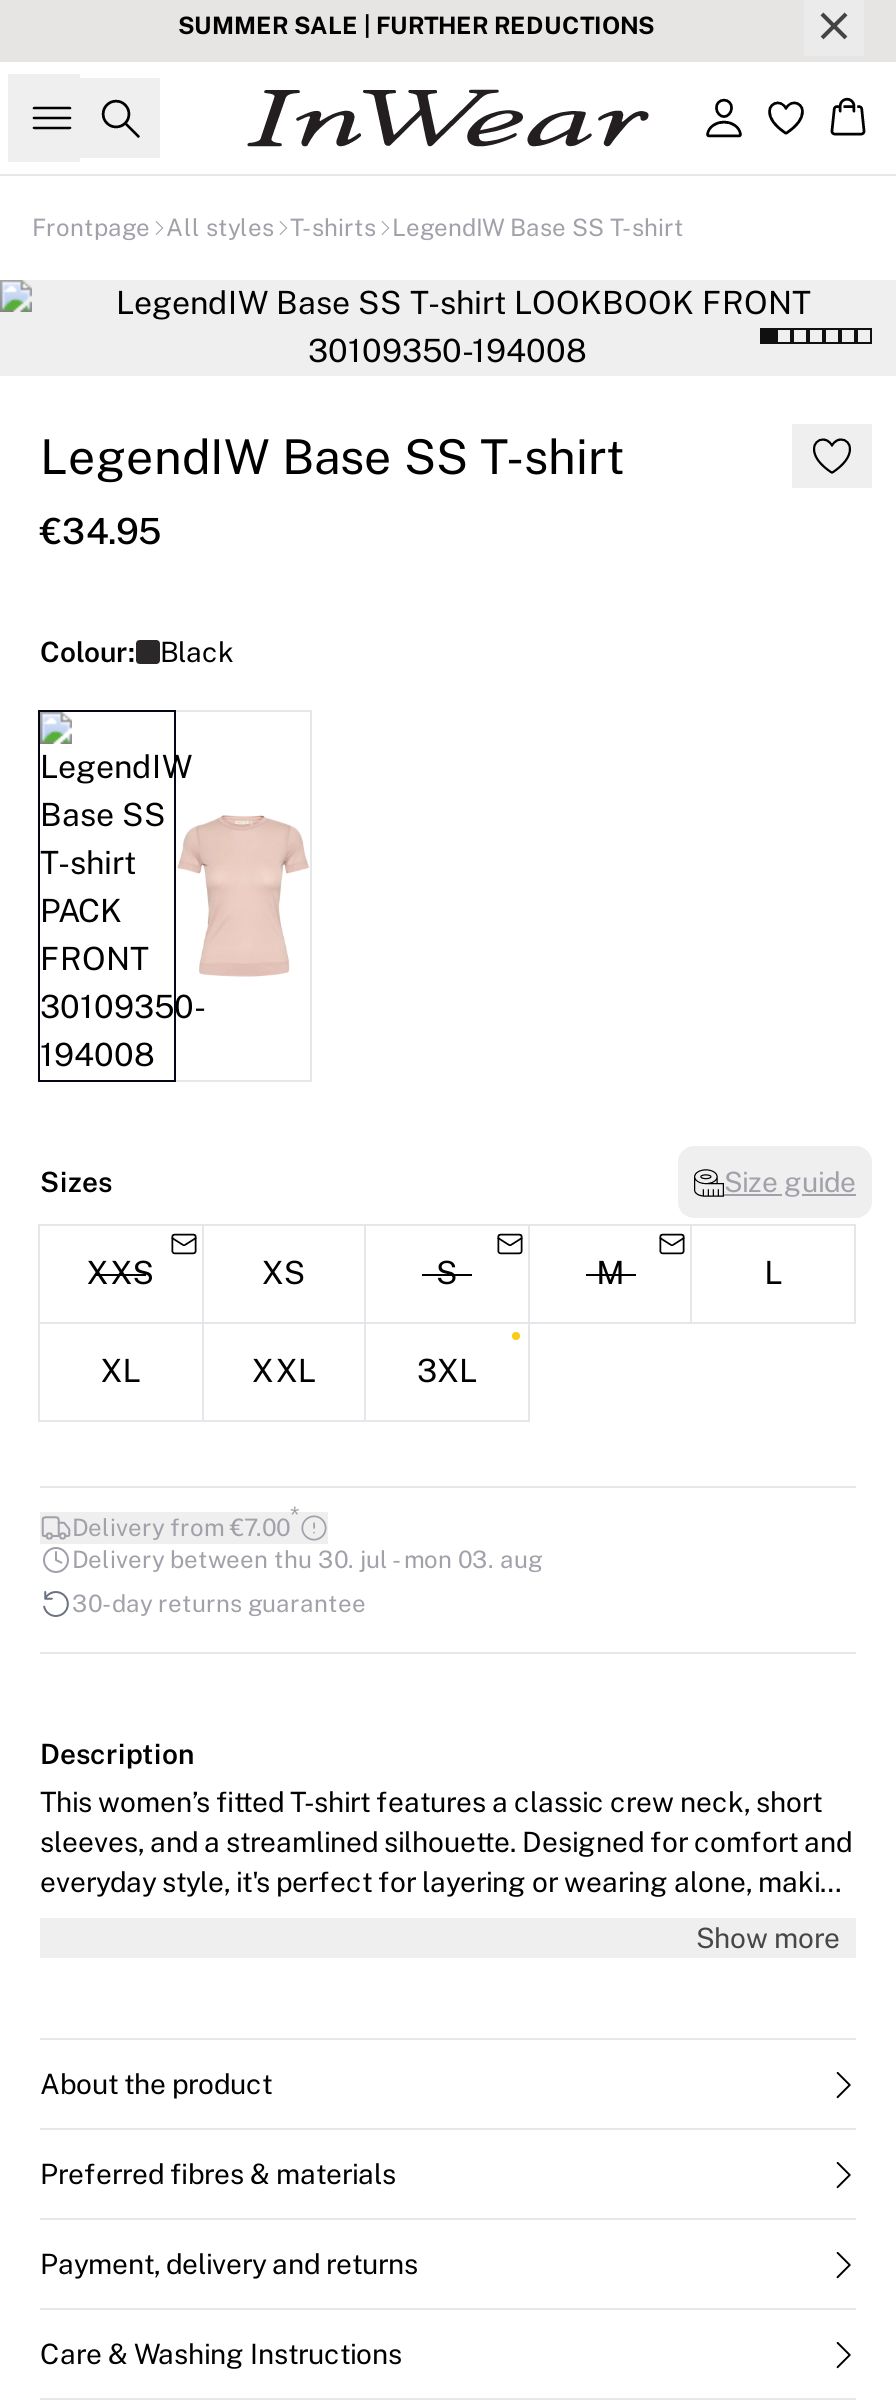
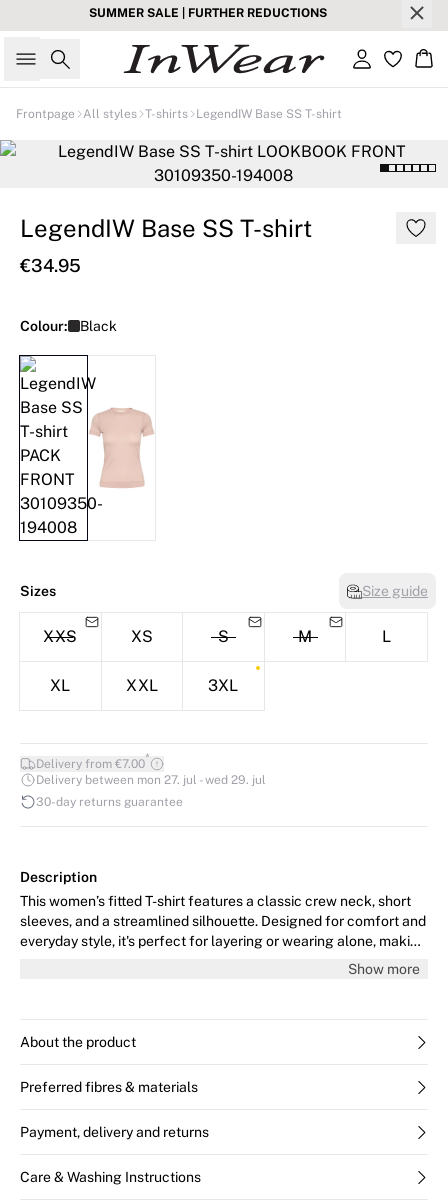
- Delivery between thu 30. jul - mon 03. aug
+ Delivery between mon 27. jul - wed 29. jul
